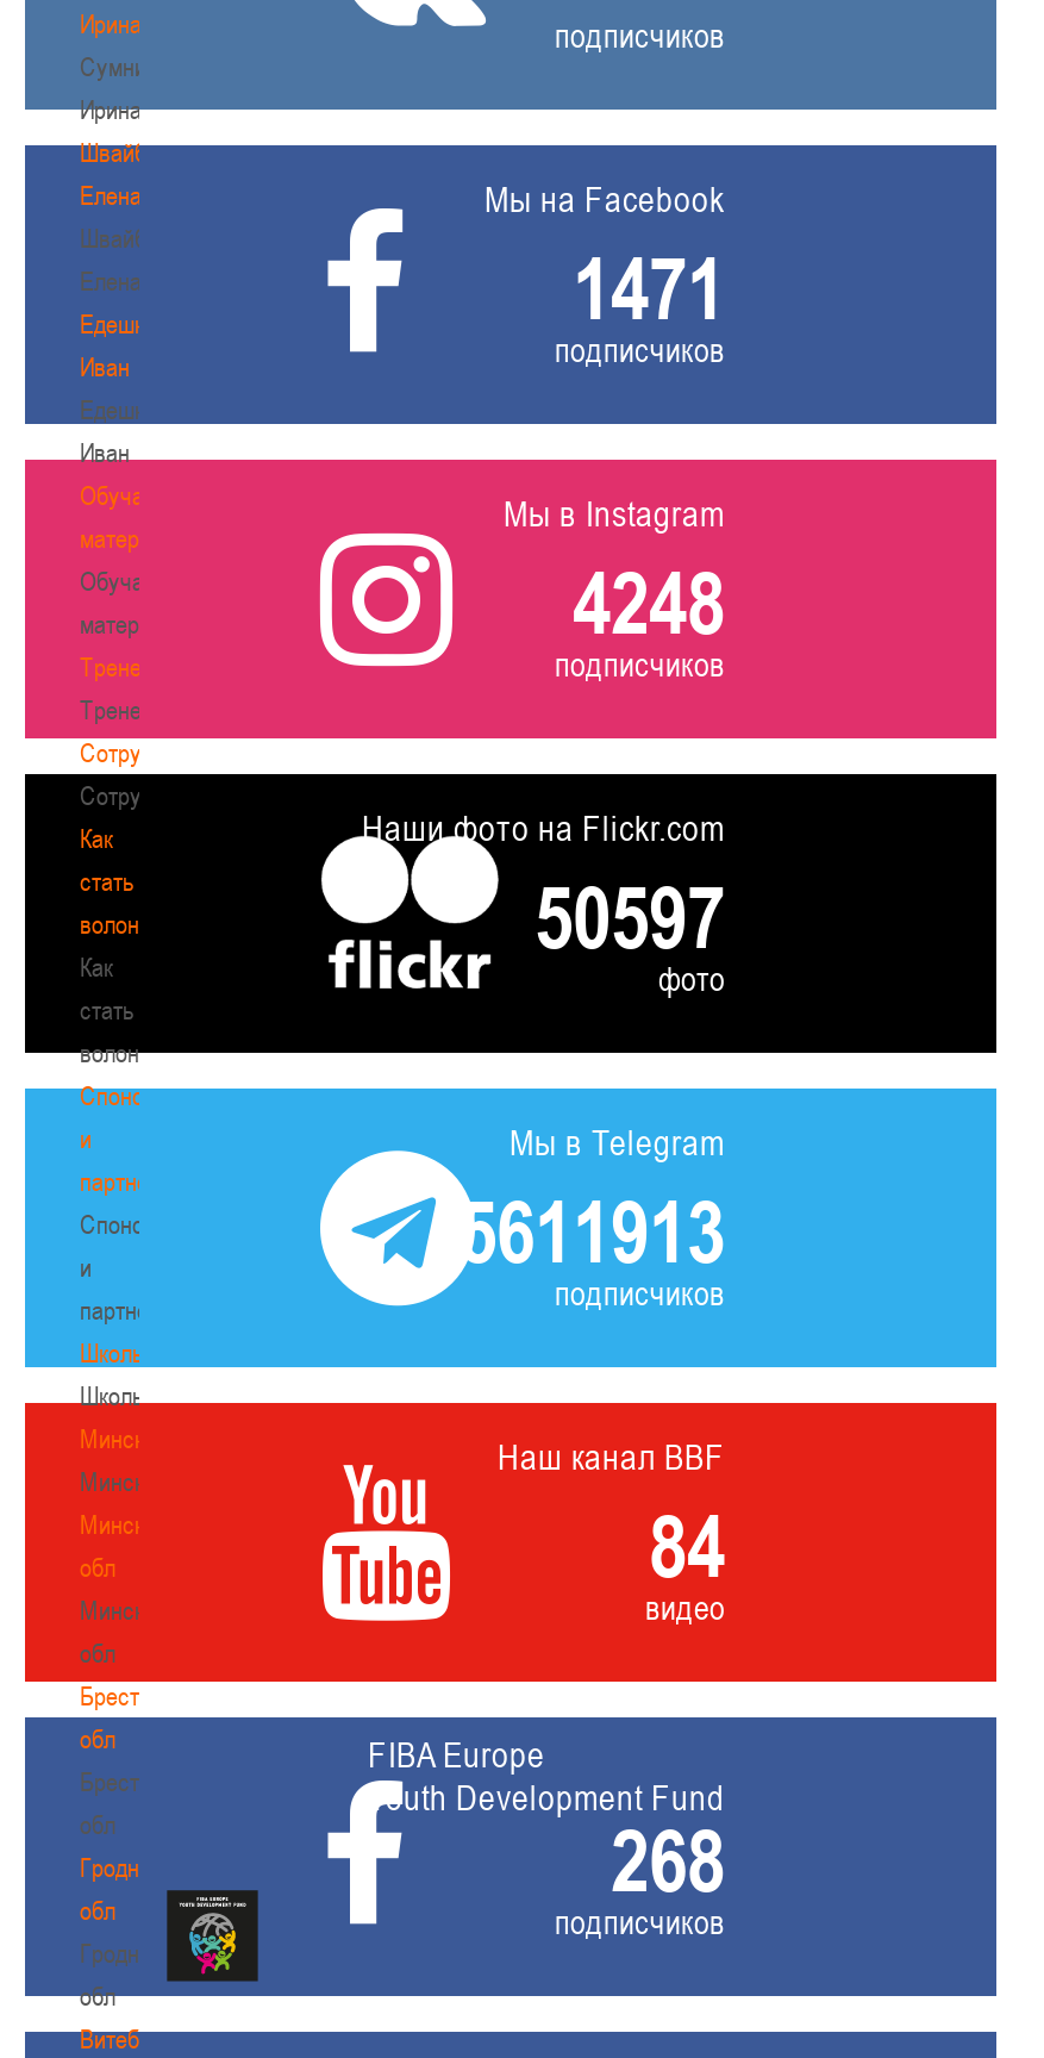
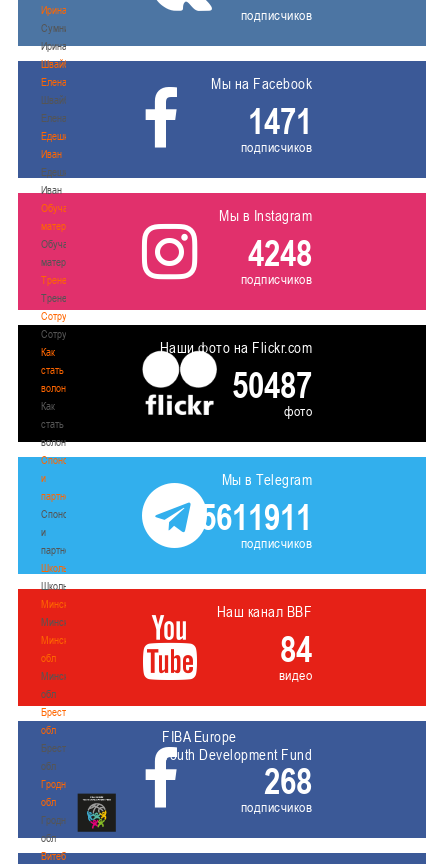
- 50597
+ 50487

- 5611913
+ 5611911
